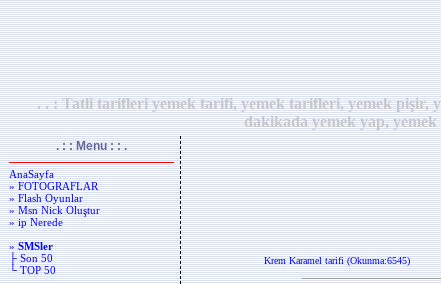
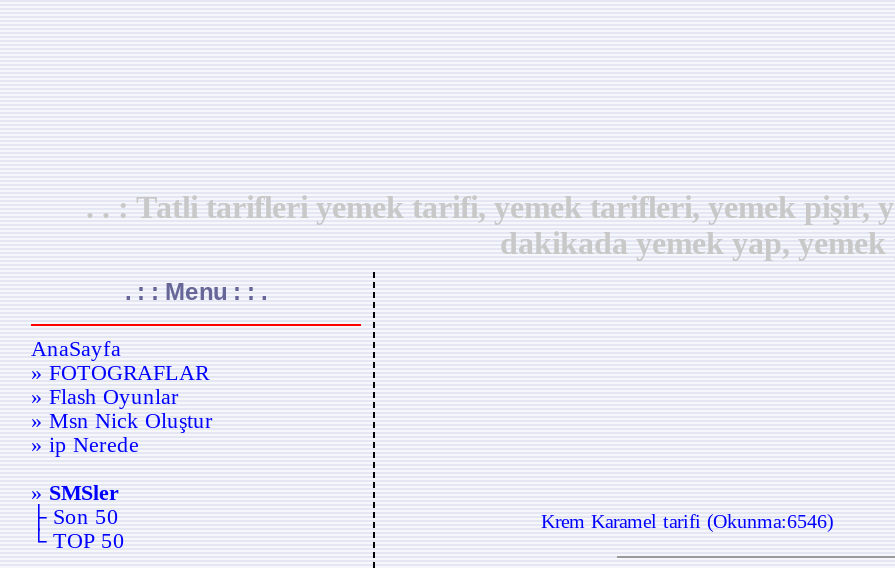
- Krem Karamel tarifi (Okunma:6545)
+ Krem Karamel tarifi (Okunma:6546)
